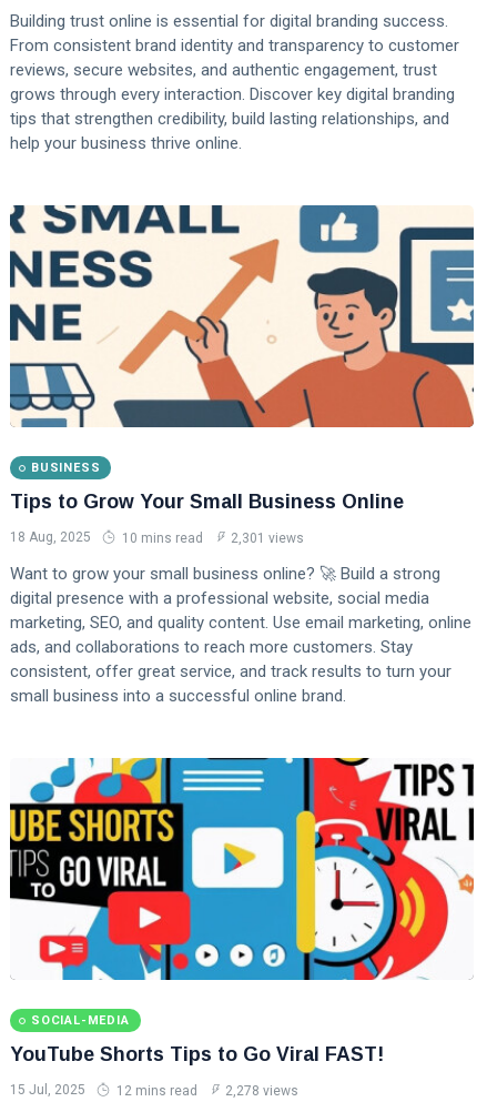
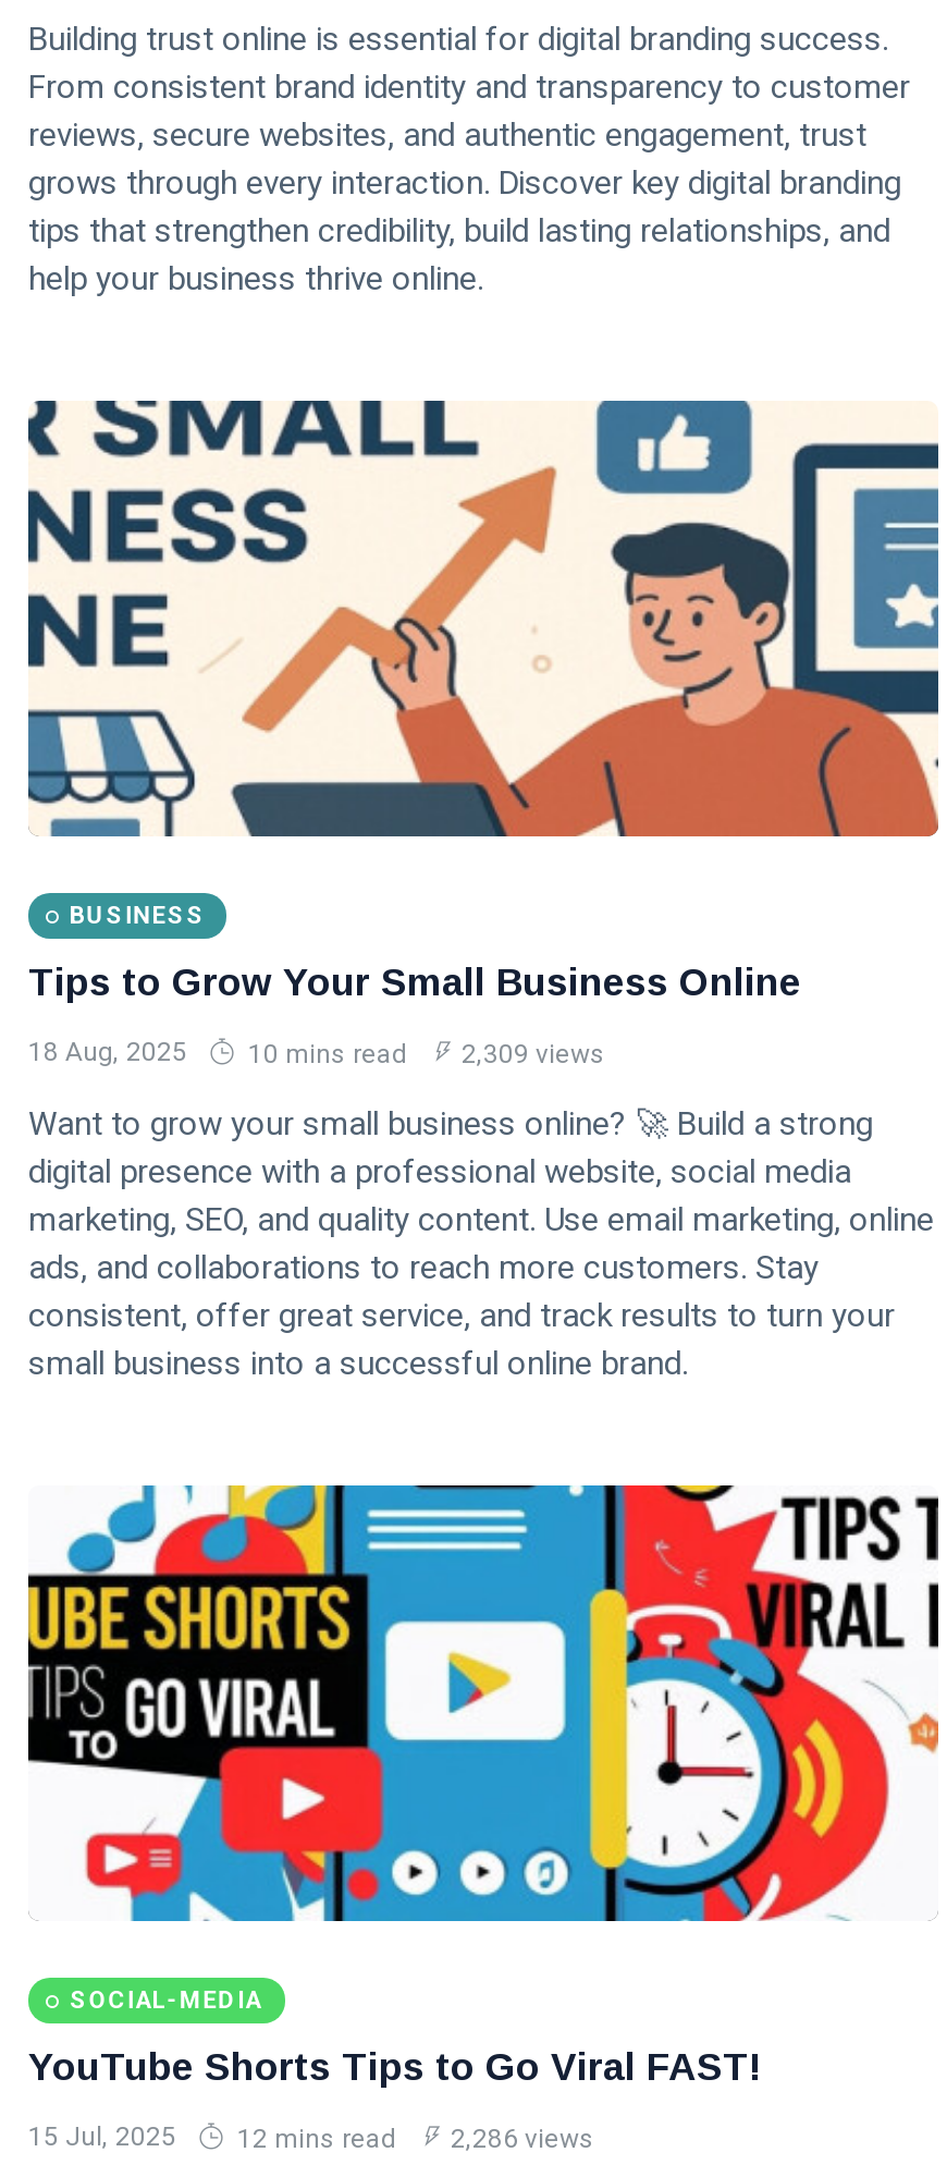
- 18 Aug, 2025 10 mins read 2,301 views
+ 18 Aug, 2025 10 mins read 2,309 views

- 15 Jul, 2025 12 mins read 2,278 views
+ 15 Jul, 2025 12 mins read 2,286 views
